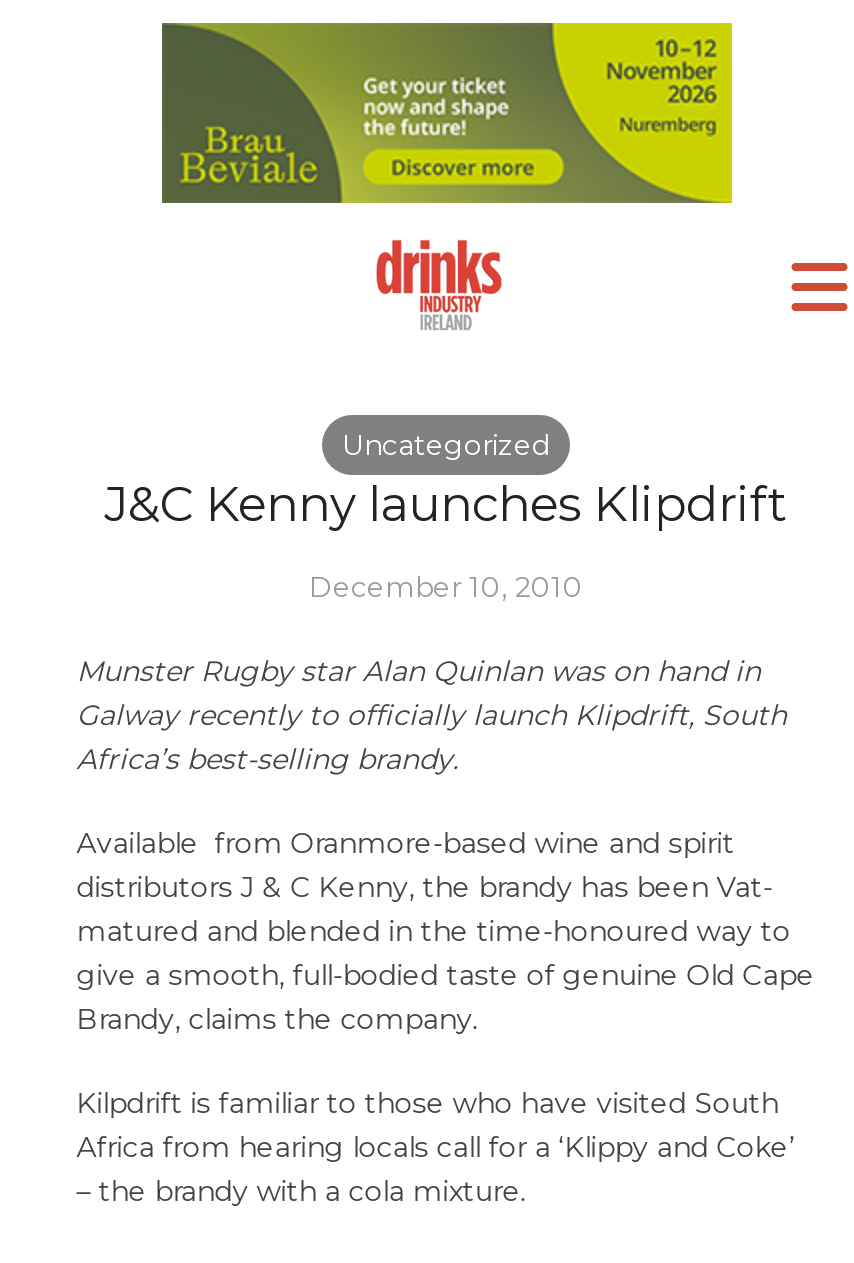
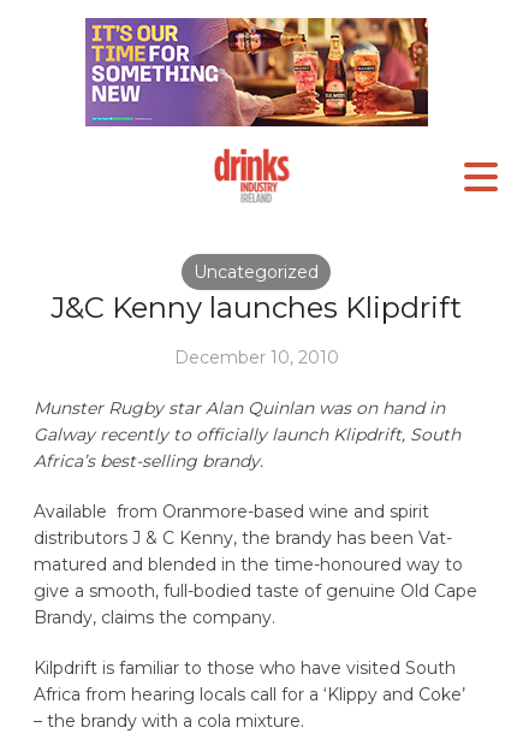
- [image]
+ [image]
